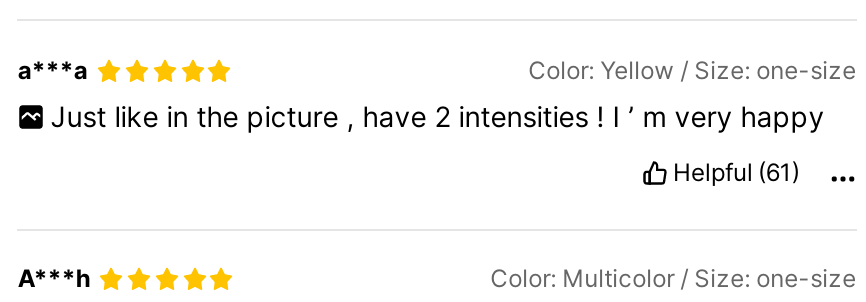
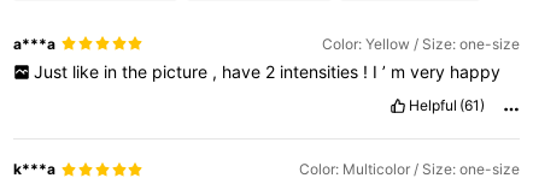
- A***h
+ k***a
